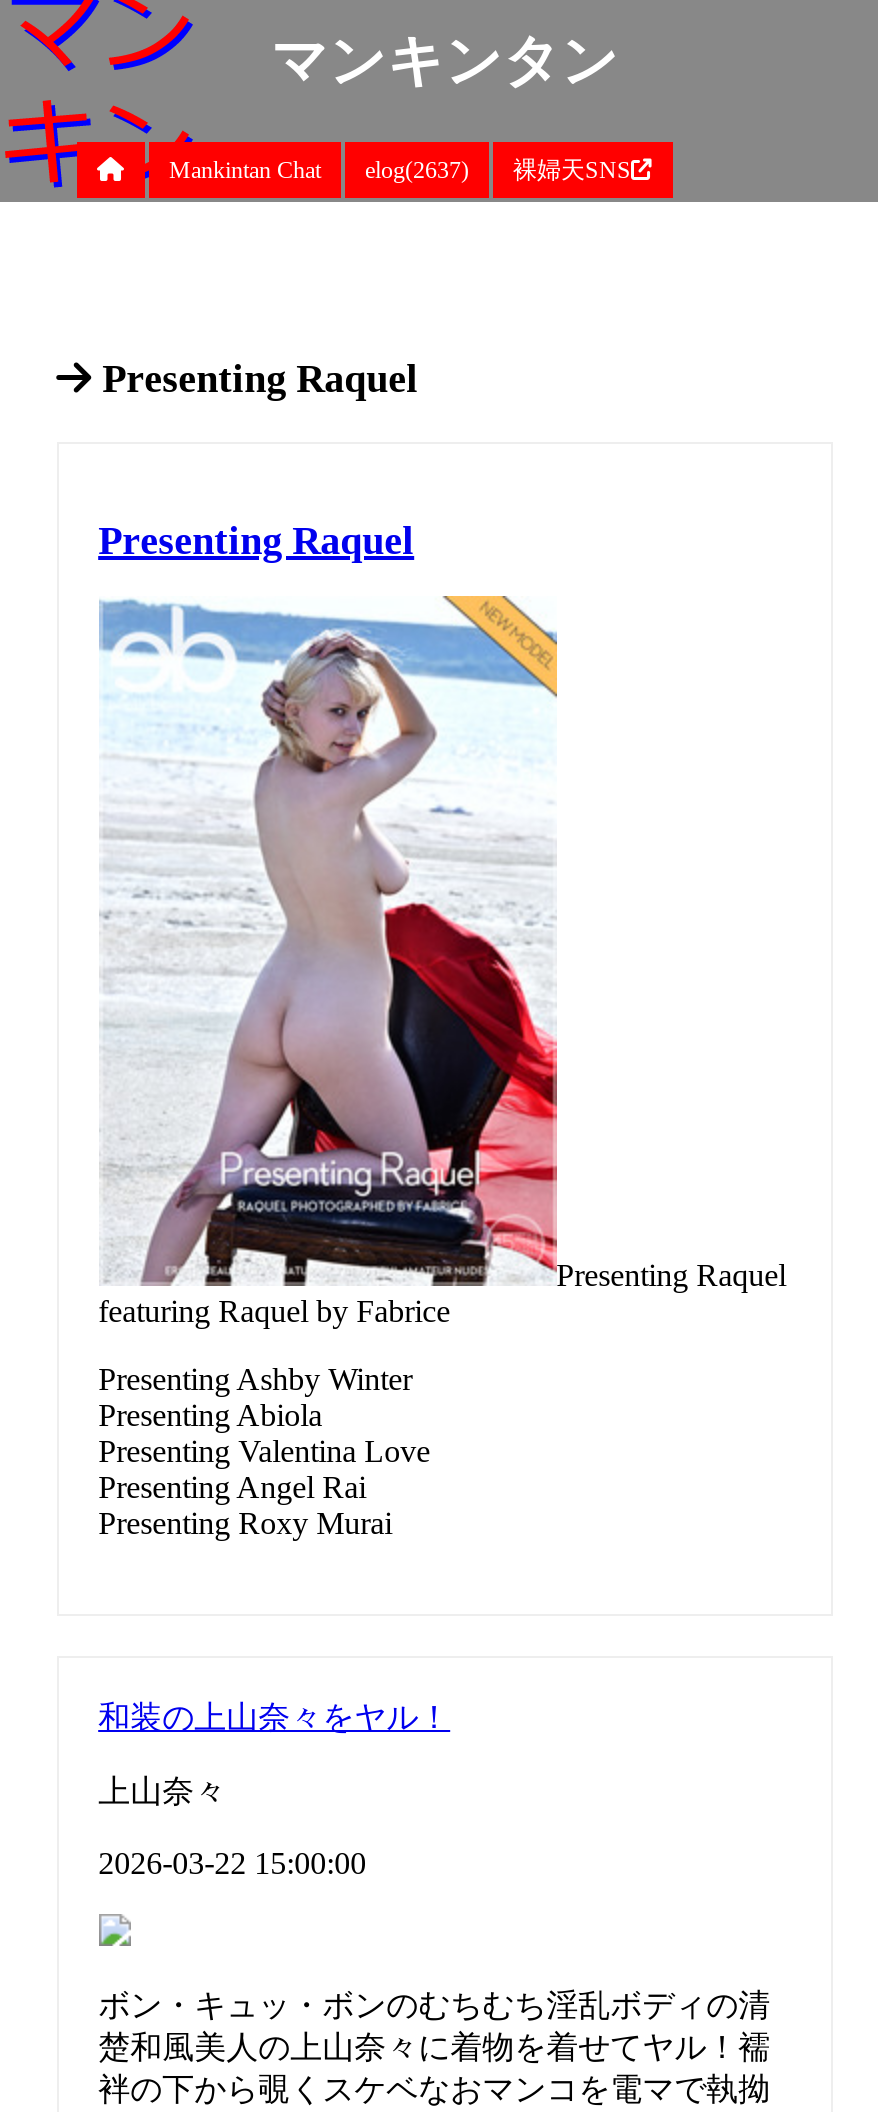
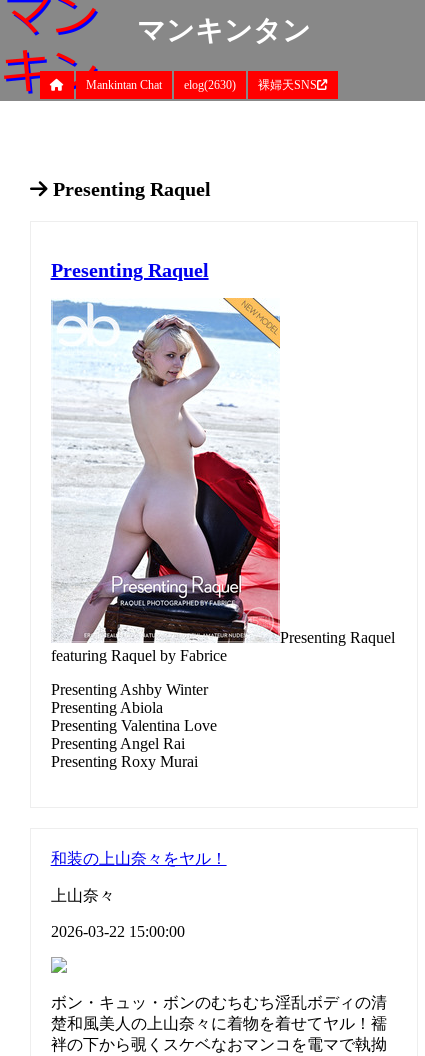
- Mankintan Chat elog(2637) 裸婦天SNS
+ Mankintan Chat elog(2630) 裸婦天SNS
